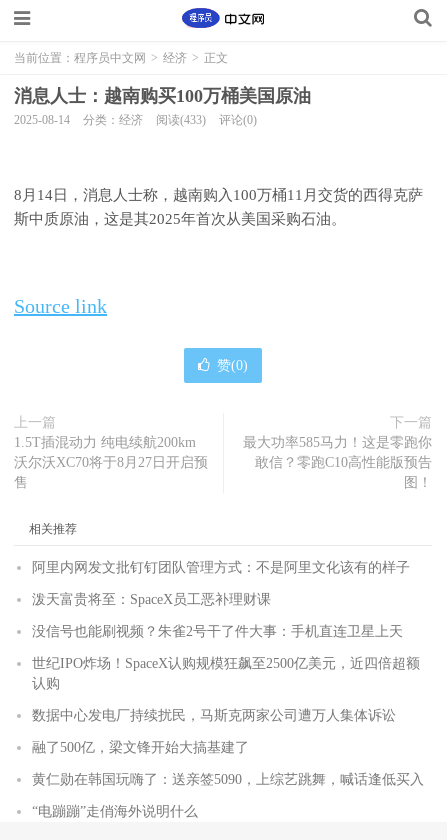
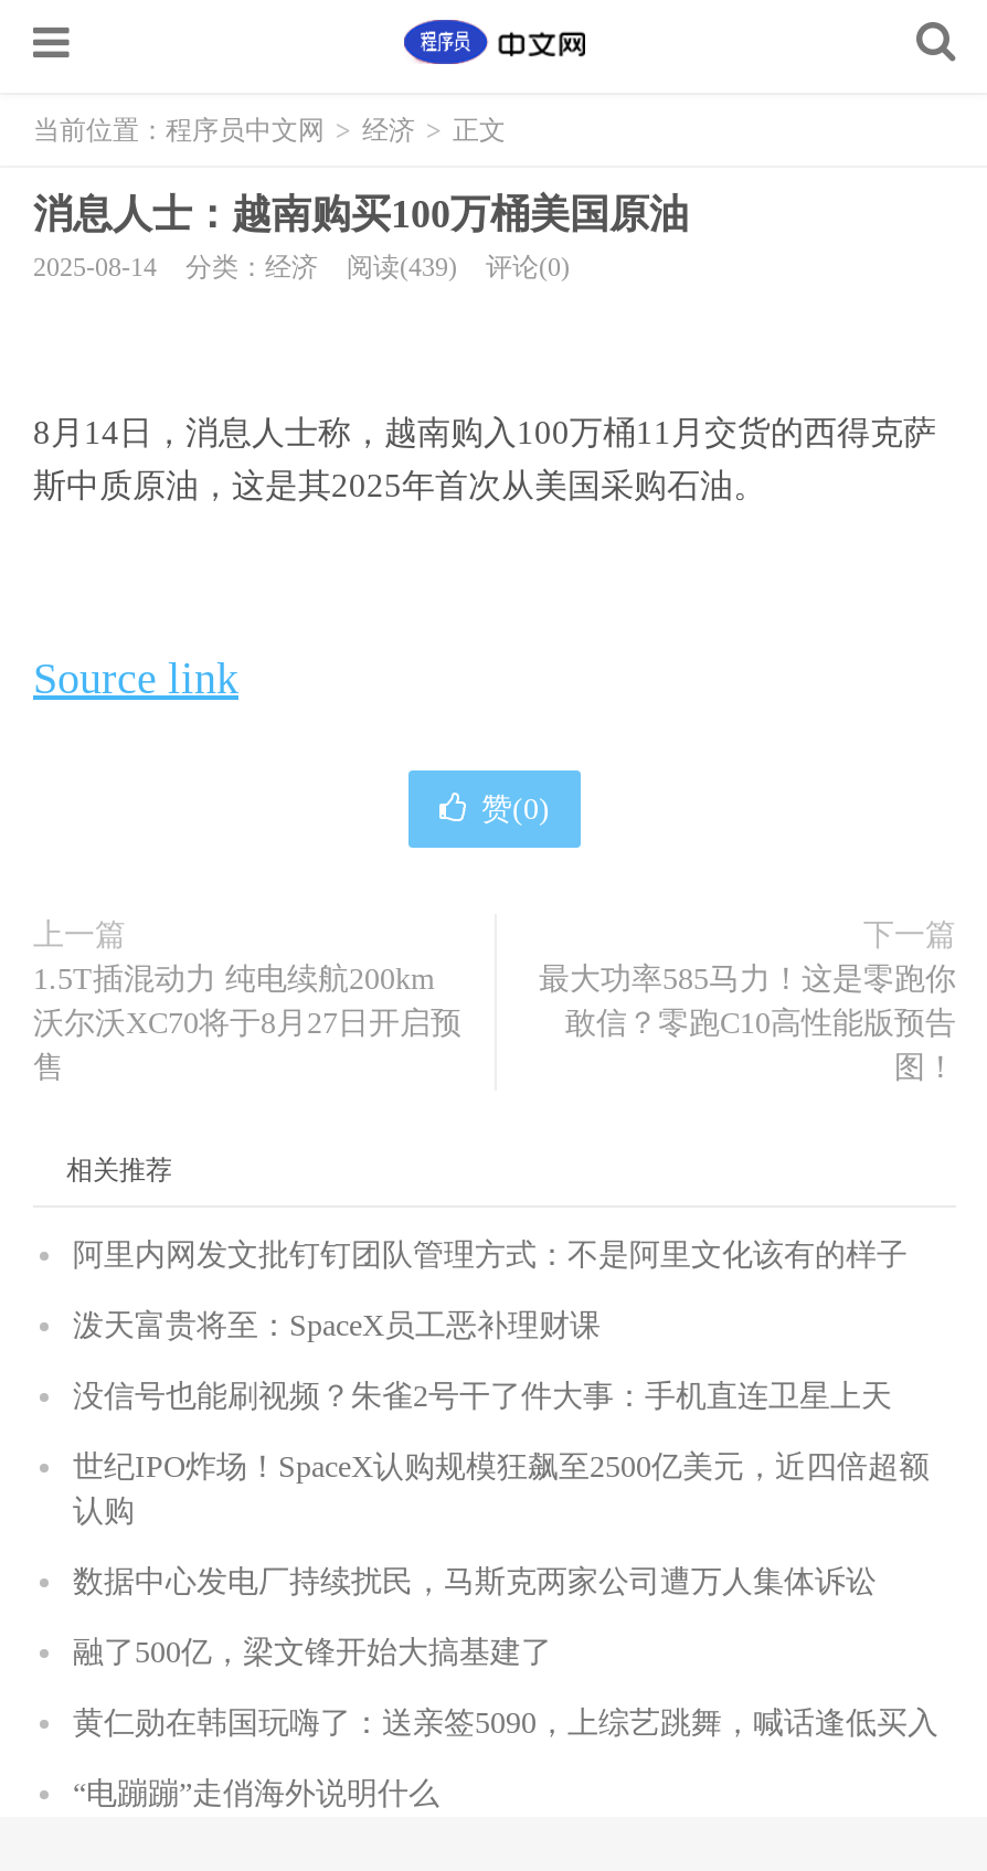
- 2025-08-14 分类：经济 阅读(433) 评论(0)
+ 2025-08-14 分类：经济 阅读(439) 评论(0)
